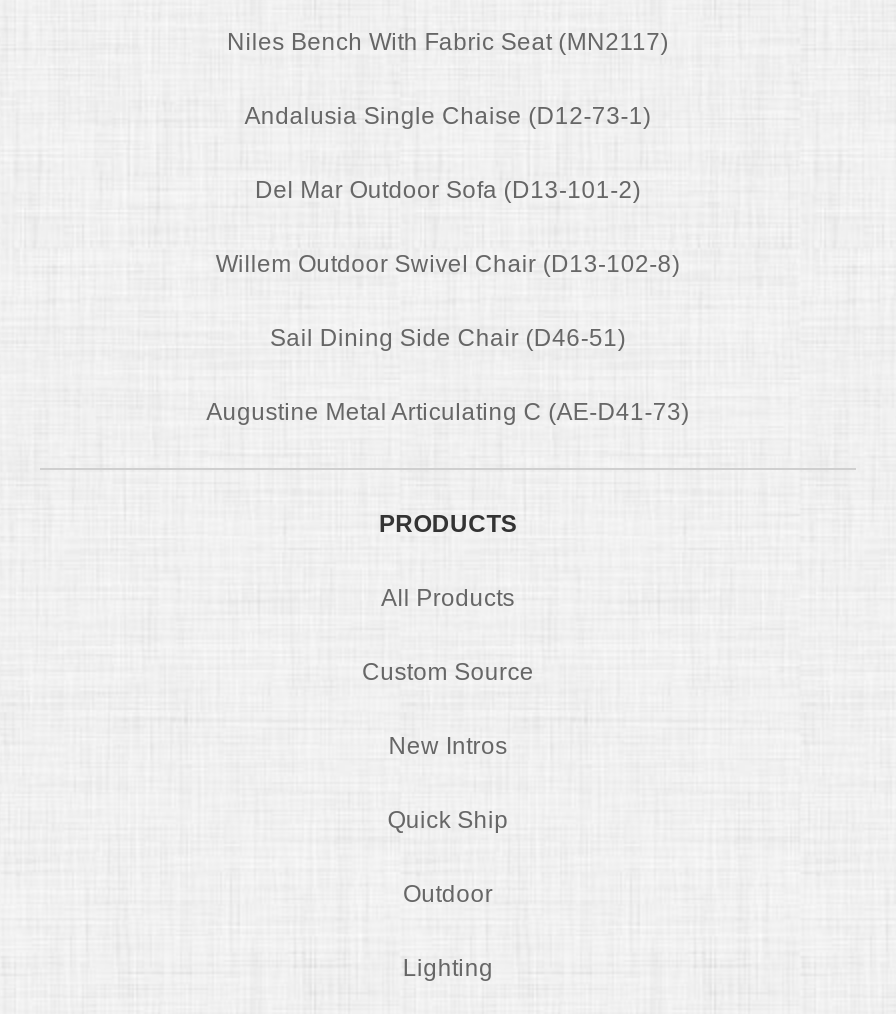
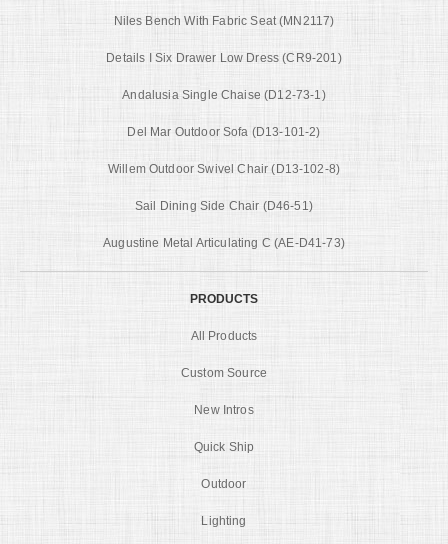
+ Details I Six Drawer Low Dress (CR9-201)
